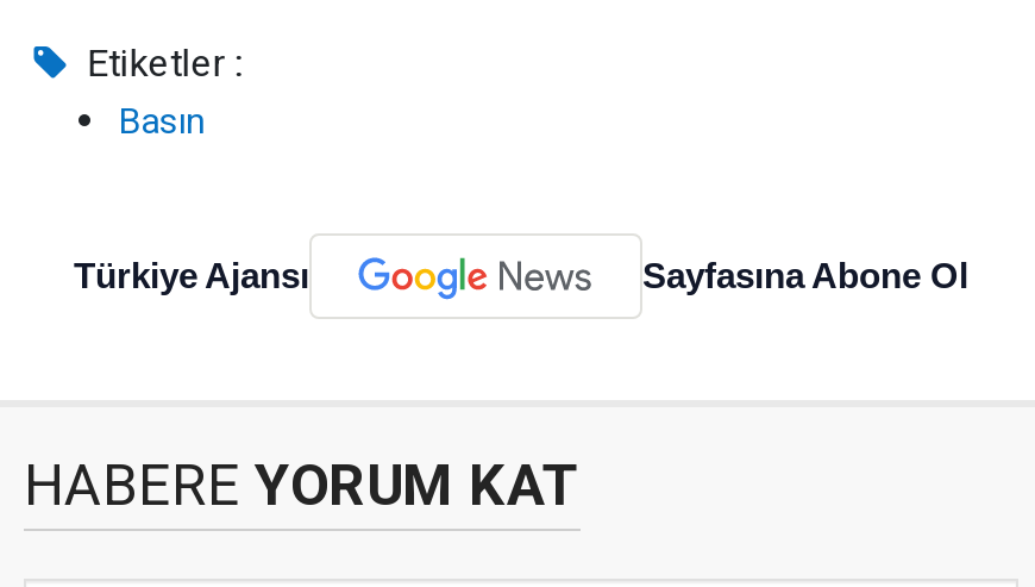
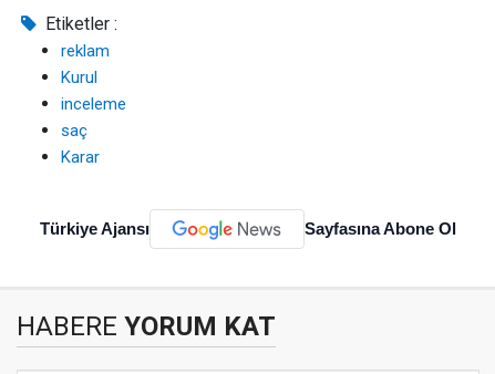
- Basın
+ reklam
+ Kurul
+ inceleme
+ saç
+ Karar
